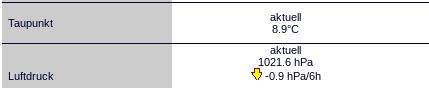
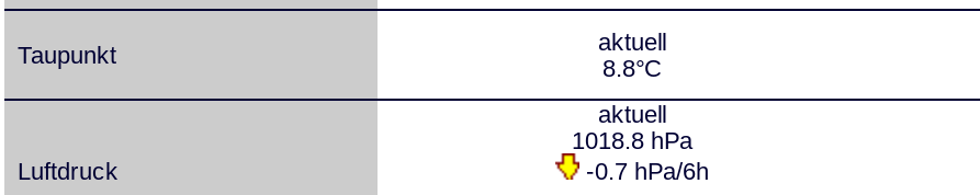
- 8.9°C
+ 8.8°C

- 1021.6 hPa
+ 1018.8 hPa

- -0.9 hPa/6h
+ -0.7 hPa/6h
